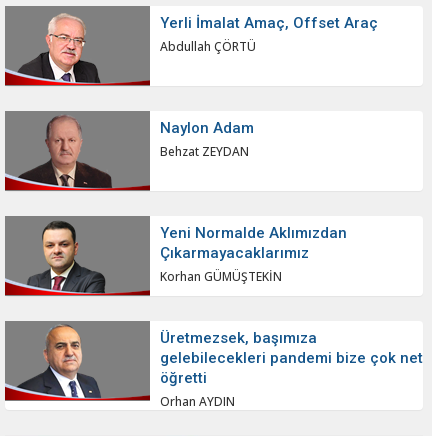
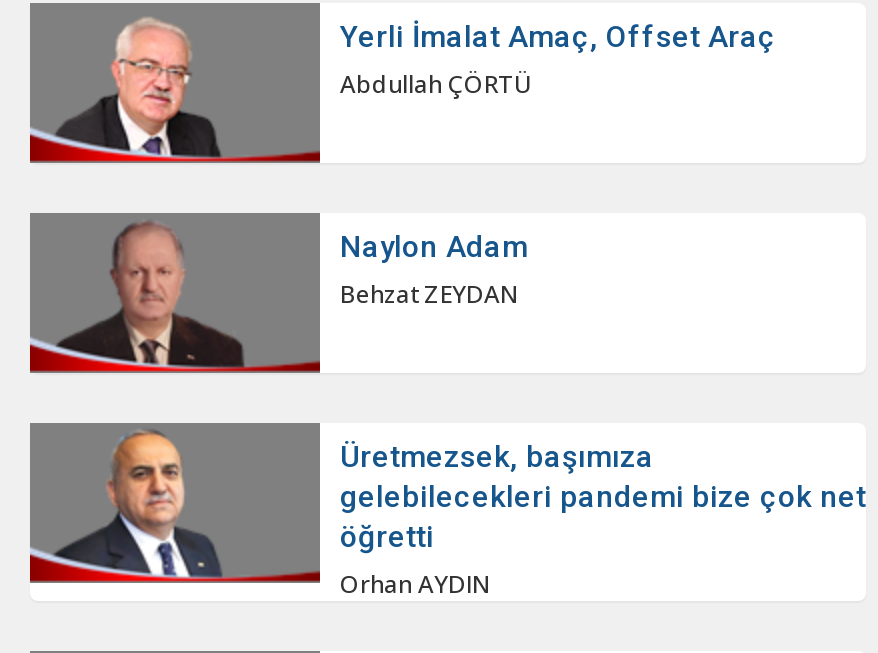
- [image]

- Yeni Normalde Aklımızdan
- Çıkarmayacaklarımız
- Korhan GÜMÜŞTEKİN
